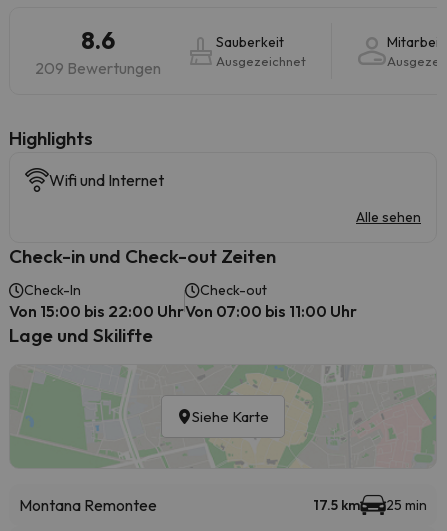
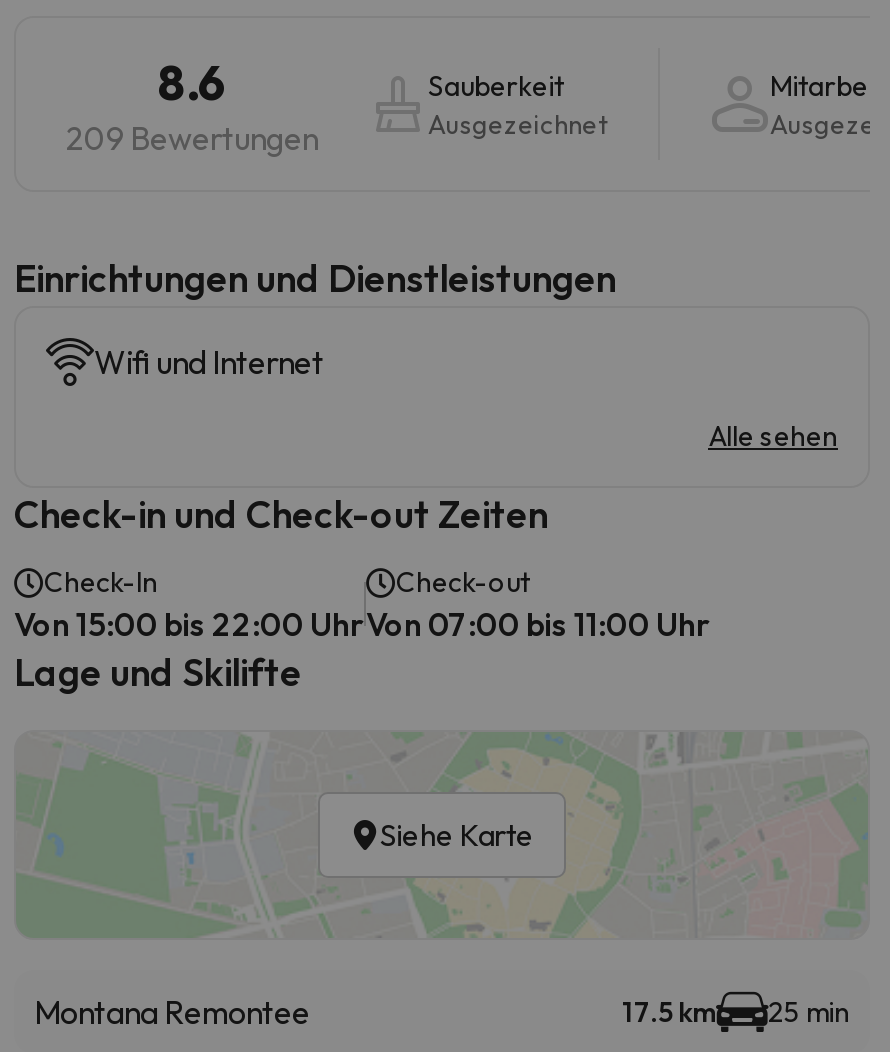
- Highlights
+ Einrichtungen und Dienstleistungen
